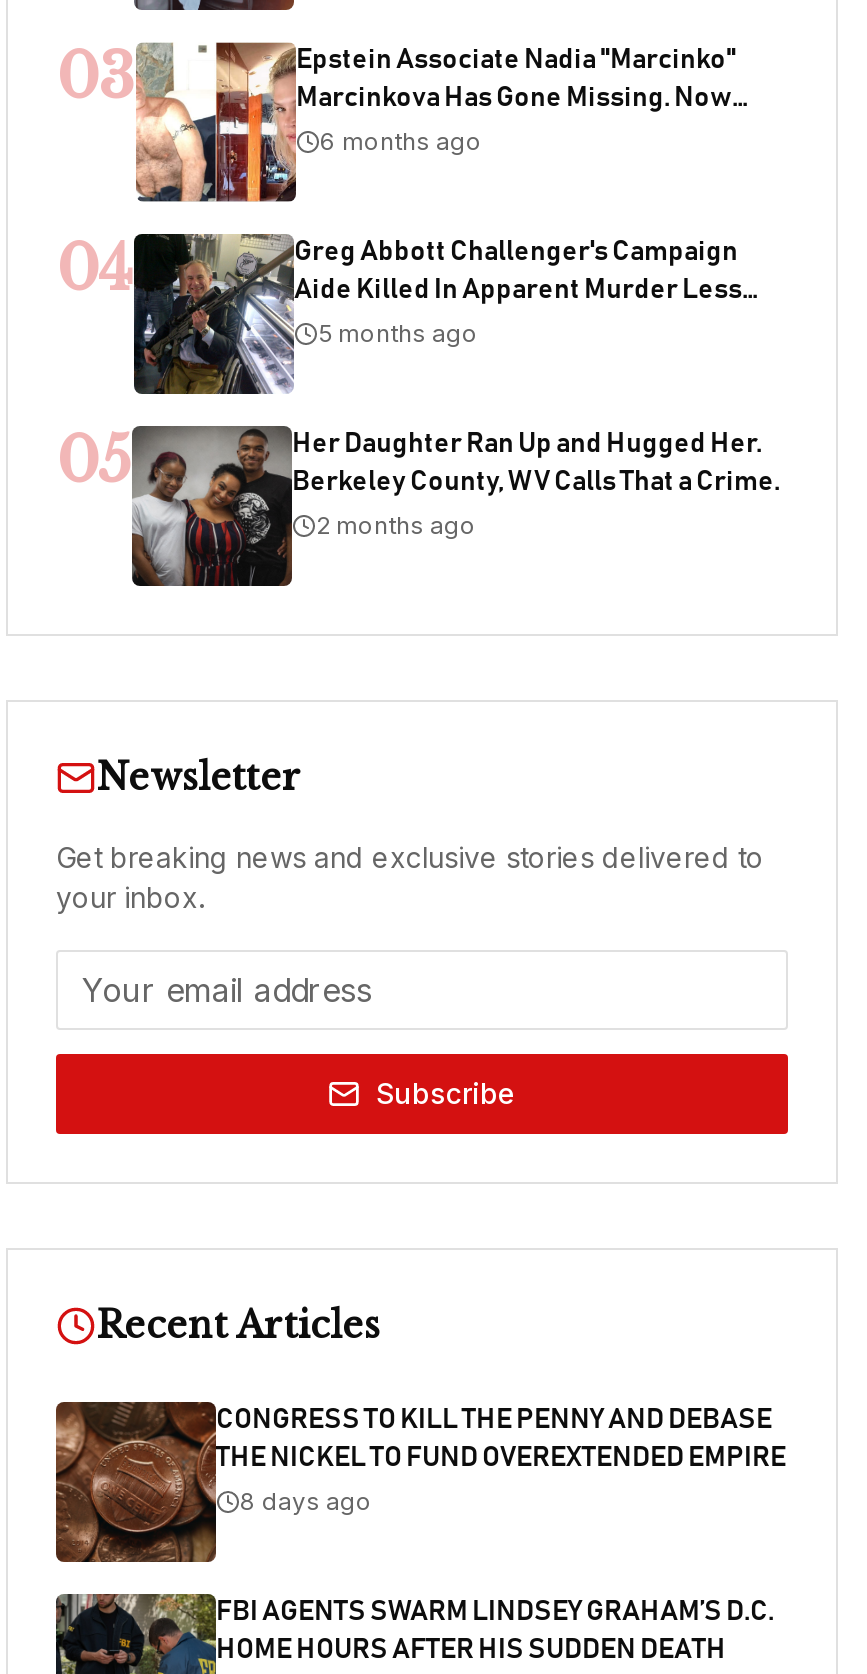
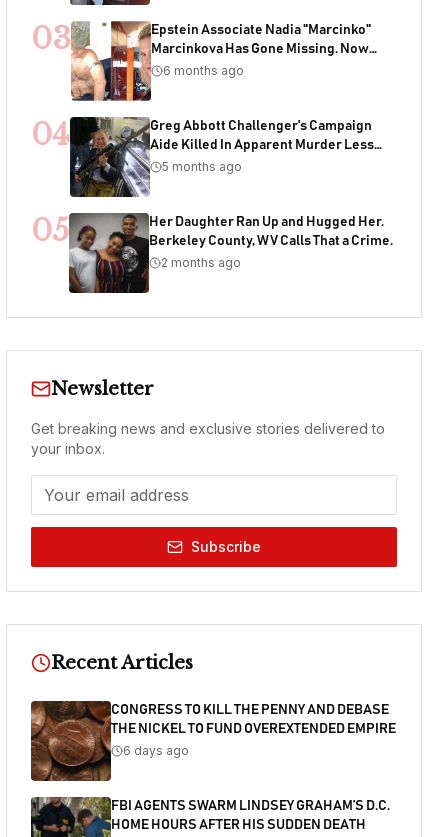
- 8 days ago
+ 6 days ago
